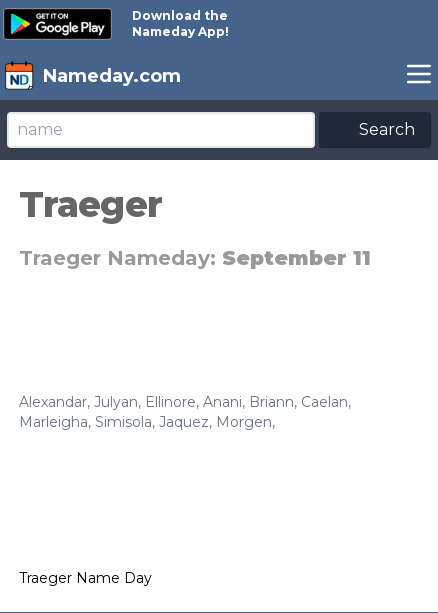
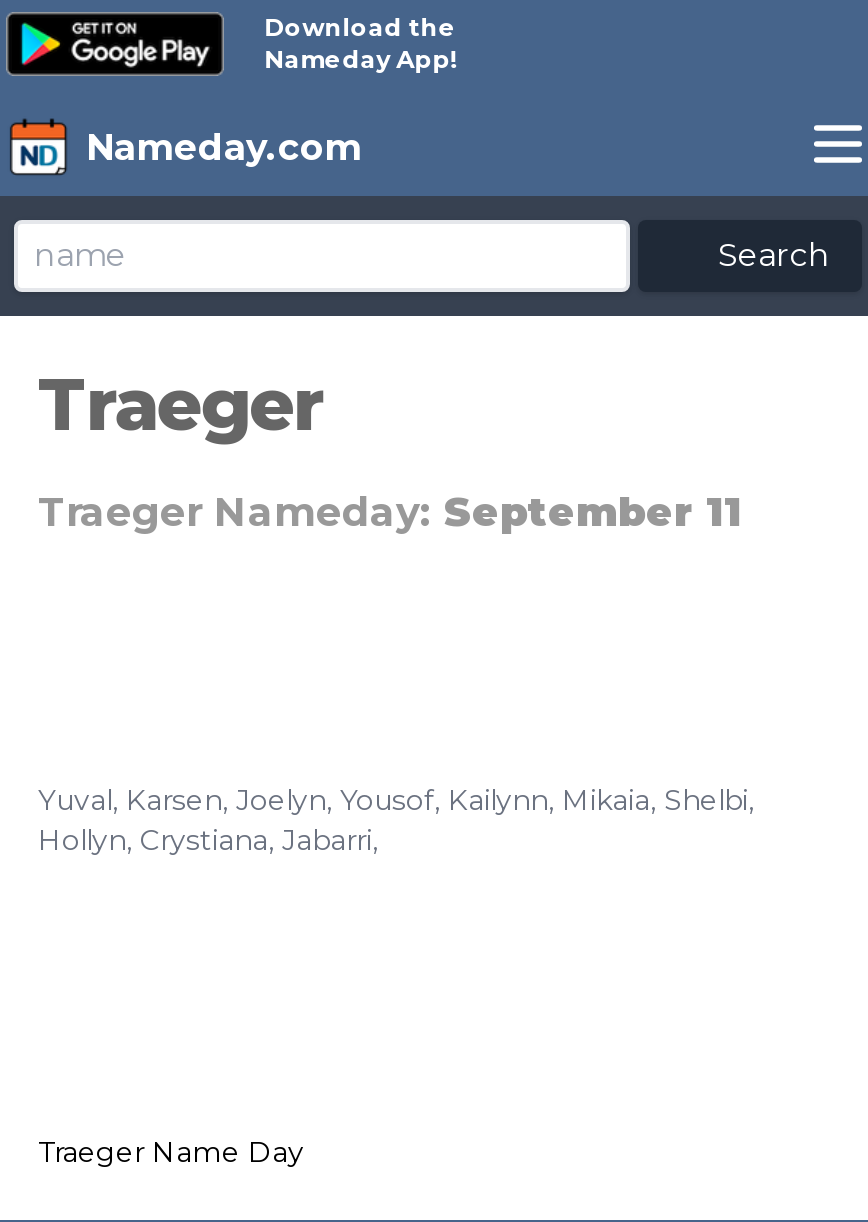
- Alexandar, Julyan, Ellinore, Anani, Briann, Caelan,
- Marleigha, Simisola, Jaquez, Morgen,
+ Yuval, Karsen, Joelyn, Yousof, Kailynn, Mikaia, Shelbi,
+ Hollyn, Crystiana, Jabarri,
